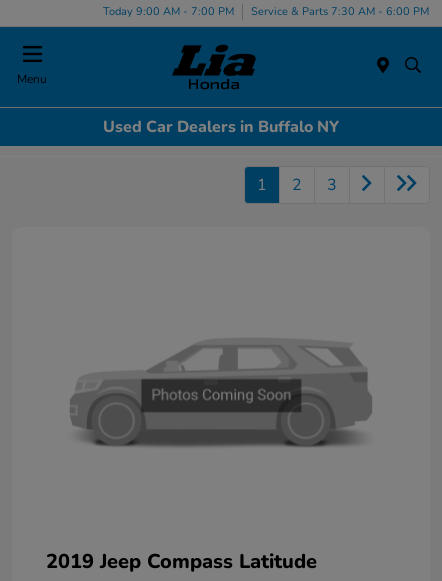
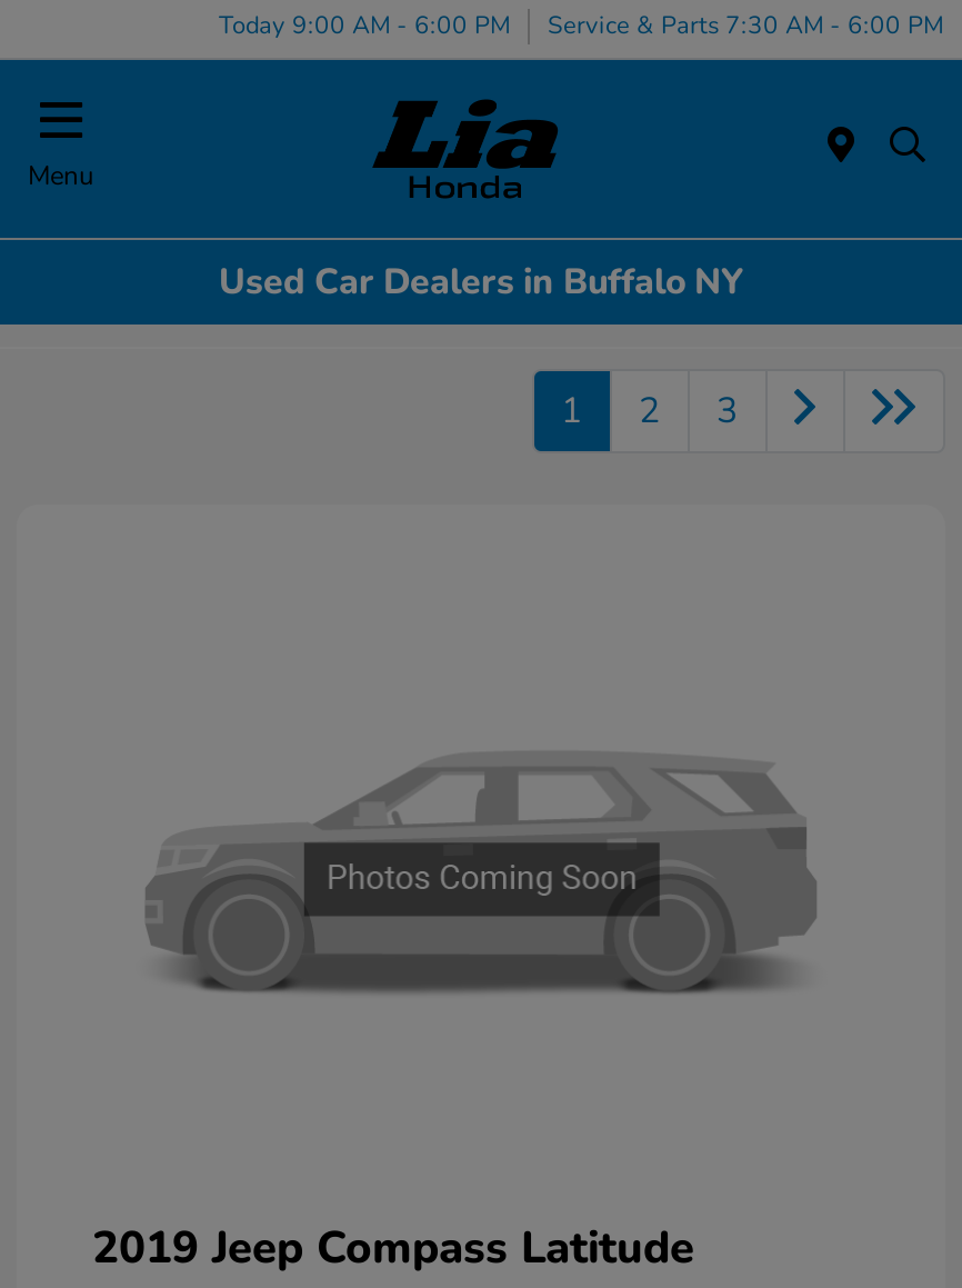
- Today 9:00 AM - 7:00 PM Service & Parts 7:30 AM - 6:00 PM
+ Today 9:00 AM - 6:00 PM Service & Parts 7:30 AM - 6:00 PM
